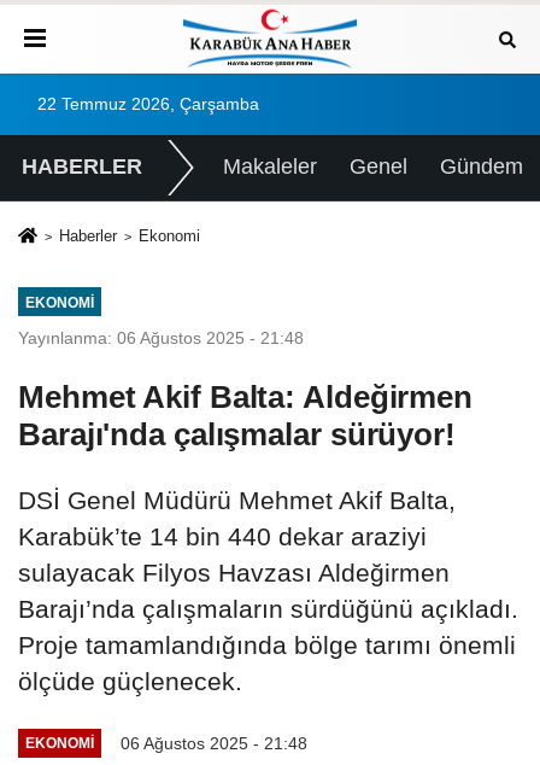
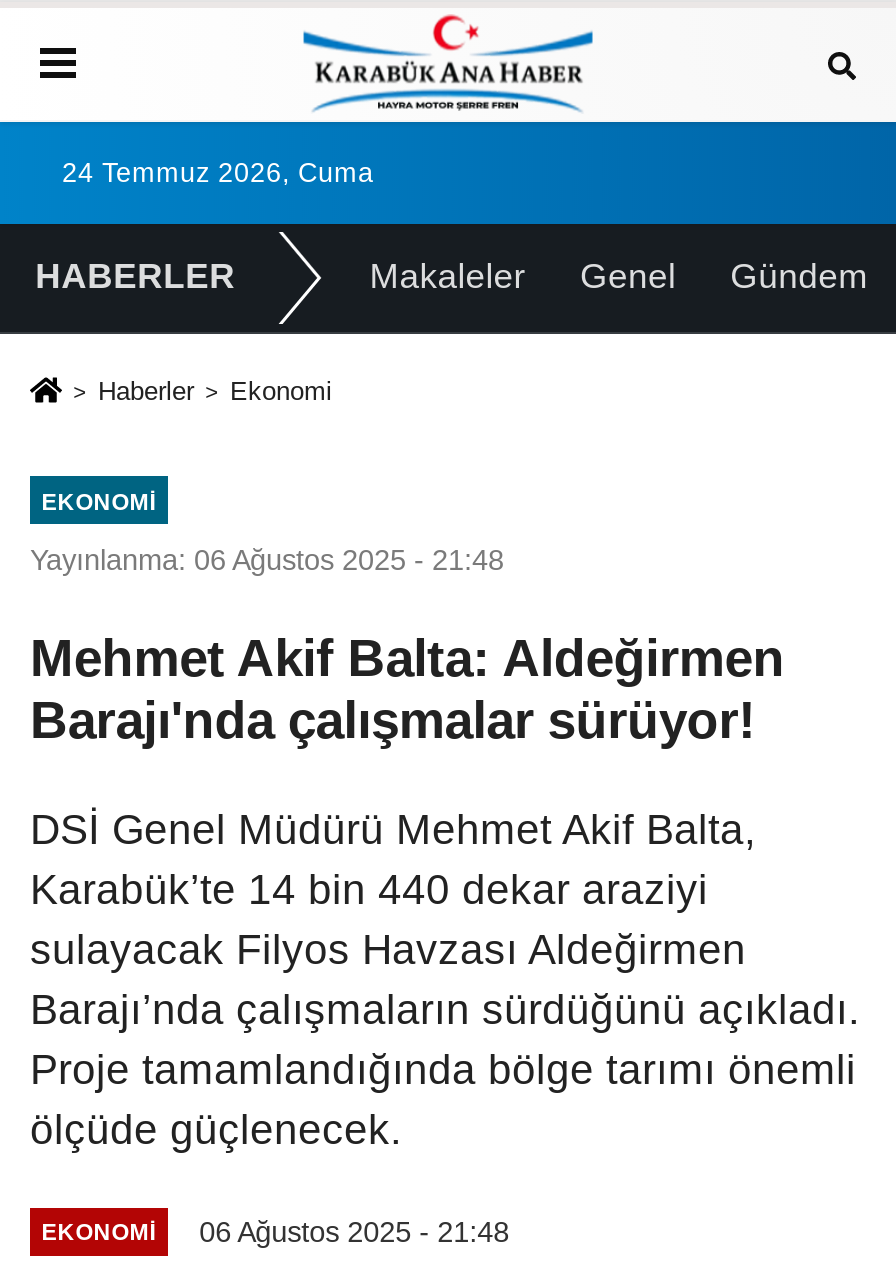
- 22 Temmuz 2026, Çarşamba
+ 24 Temmuz 2026, Cuma
